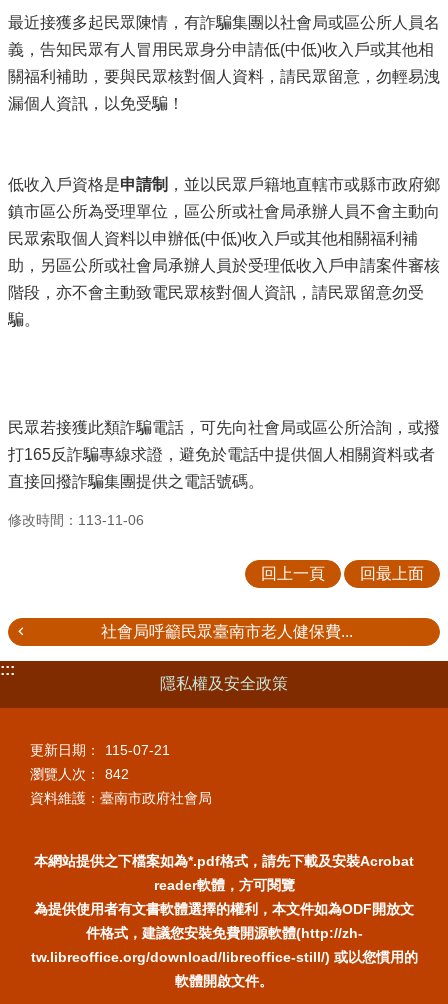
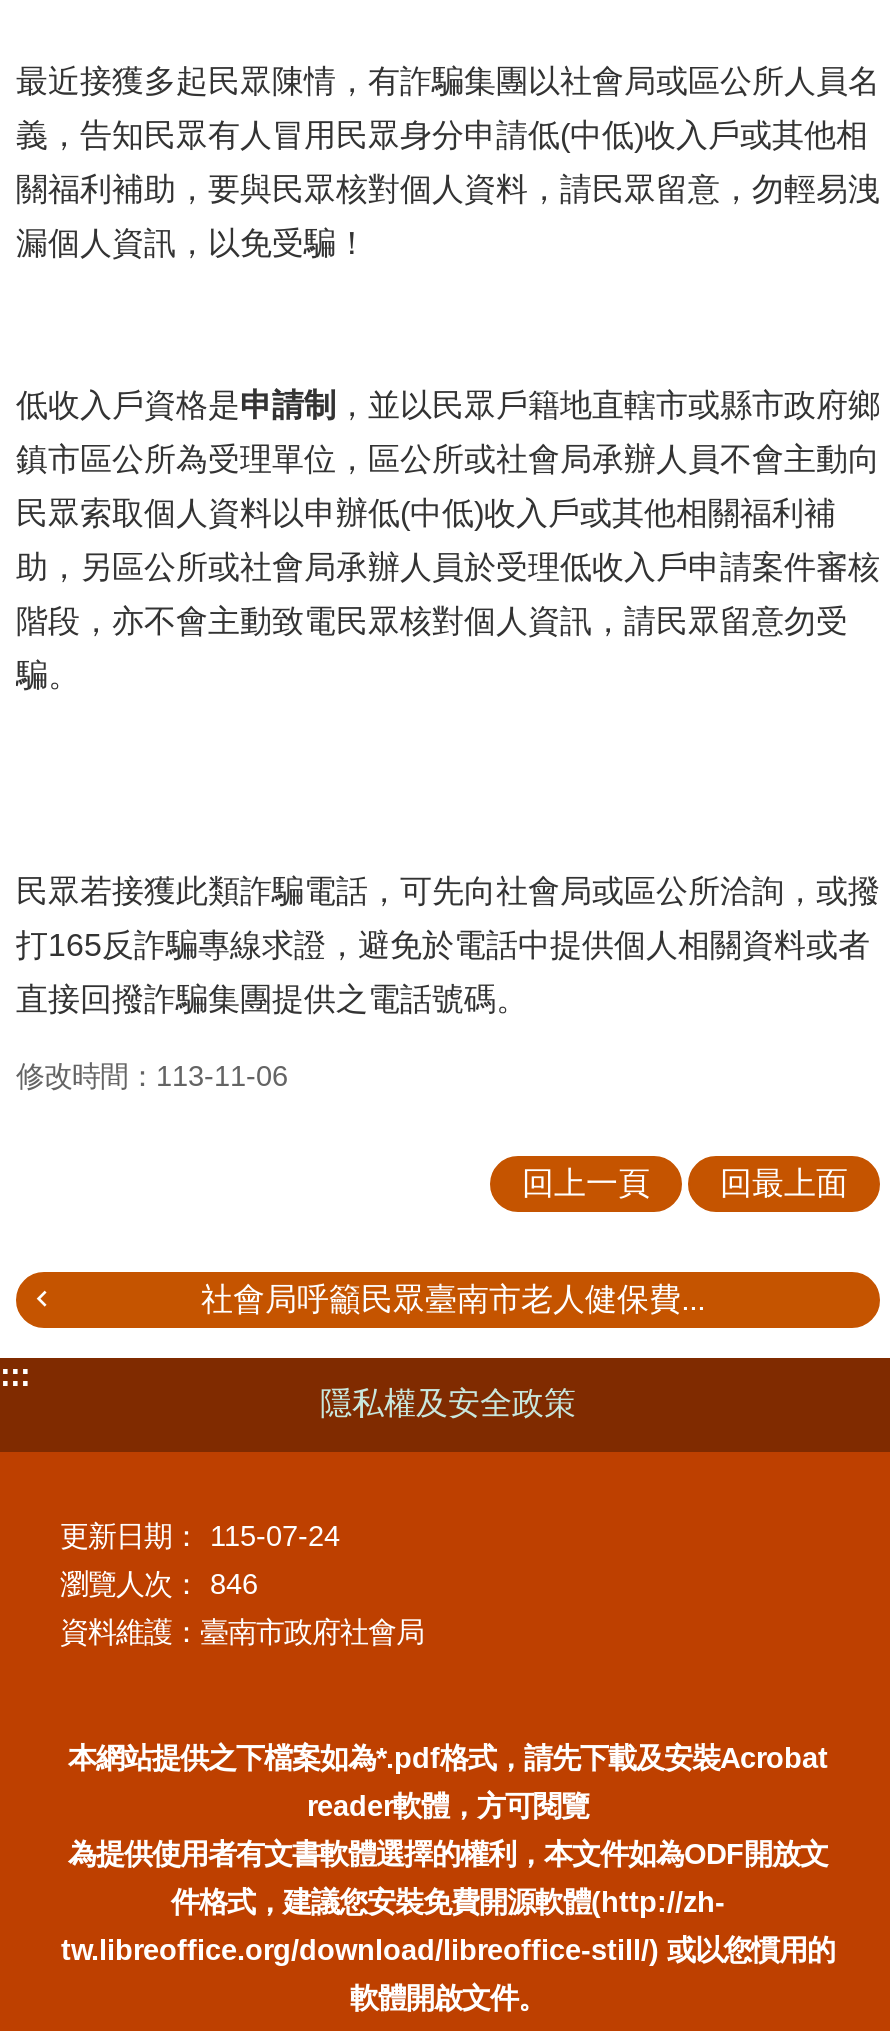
- 更新日期： 115-07-21
+ 更新日期： 115-07-24

- 瀏覽人次： 842
+ 瀏覽人次： 846
